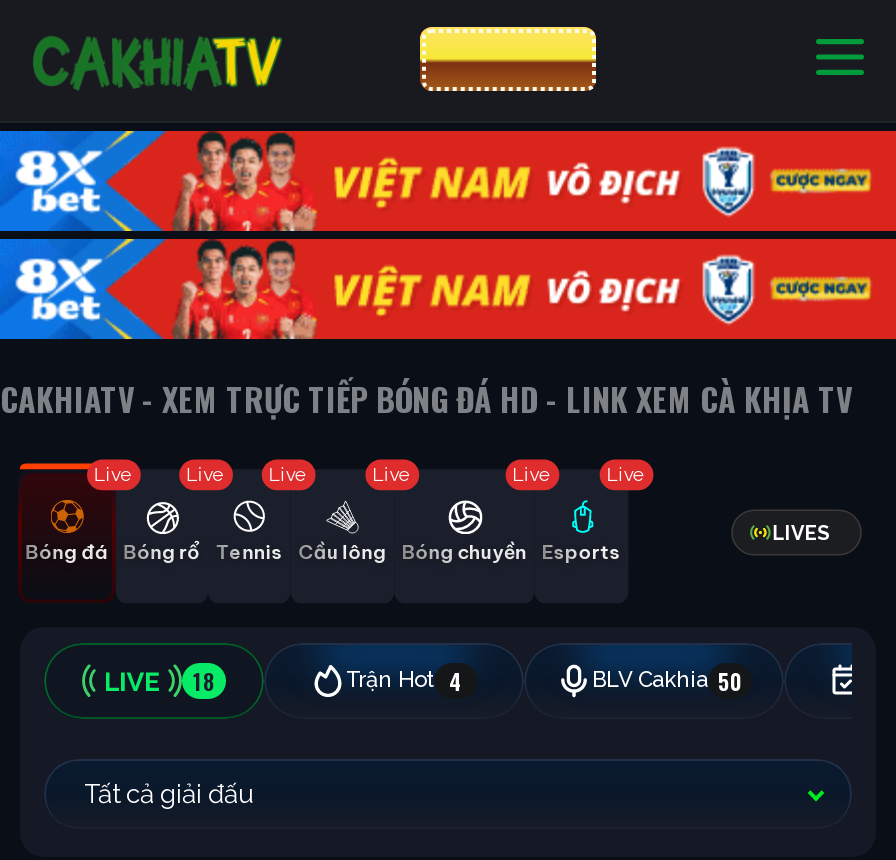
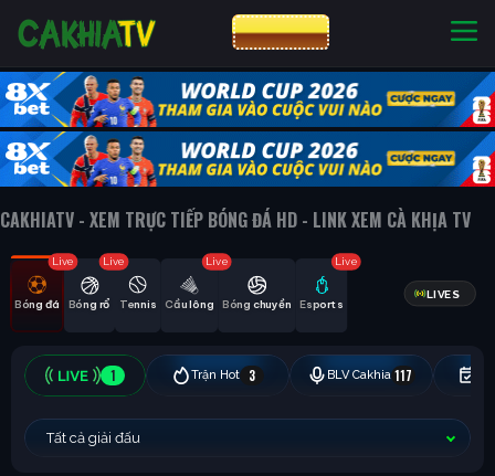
- [image]
+ [image]

- Live

- Live

- 18
- Trận Hot 4
- BLV Cakhia 50
+ 1
+ Trận Hot
+ 3
+ BLV Cakhia 117
